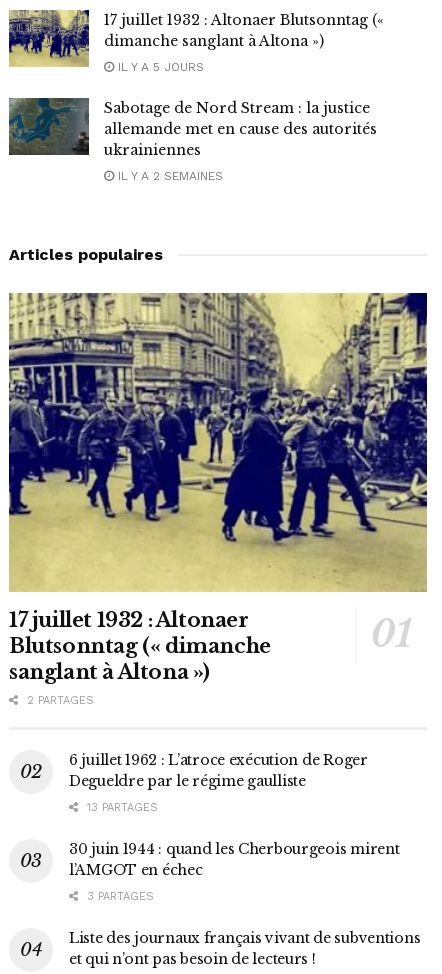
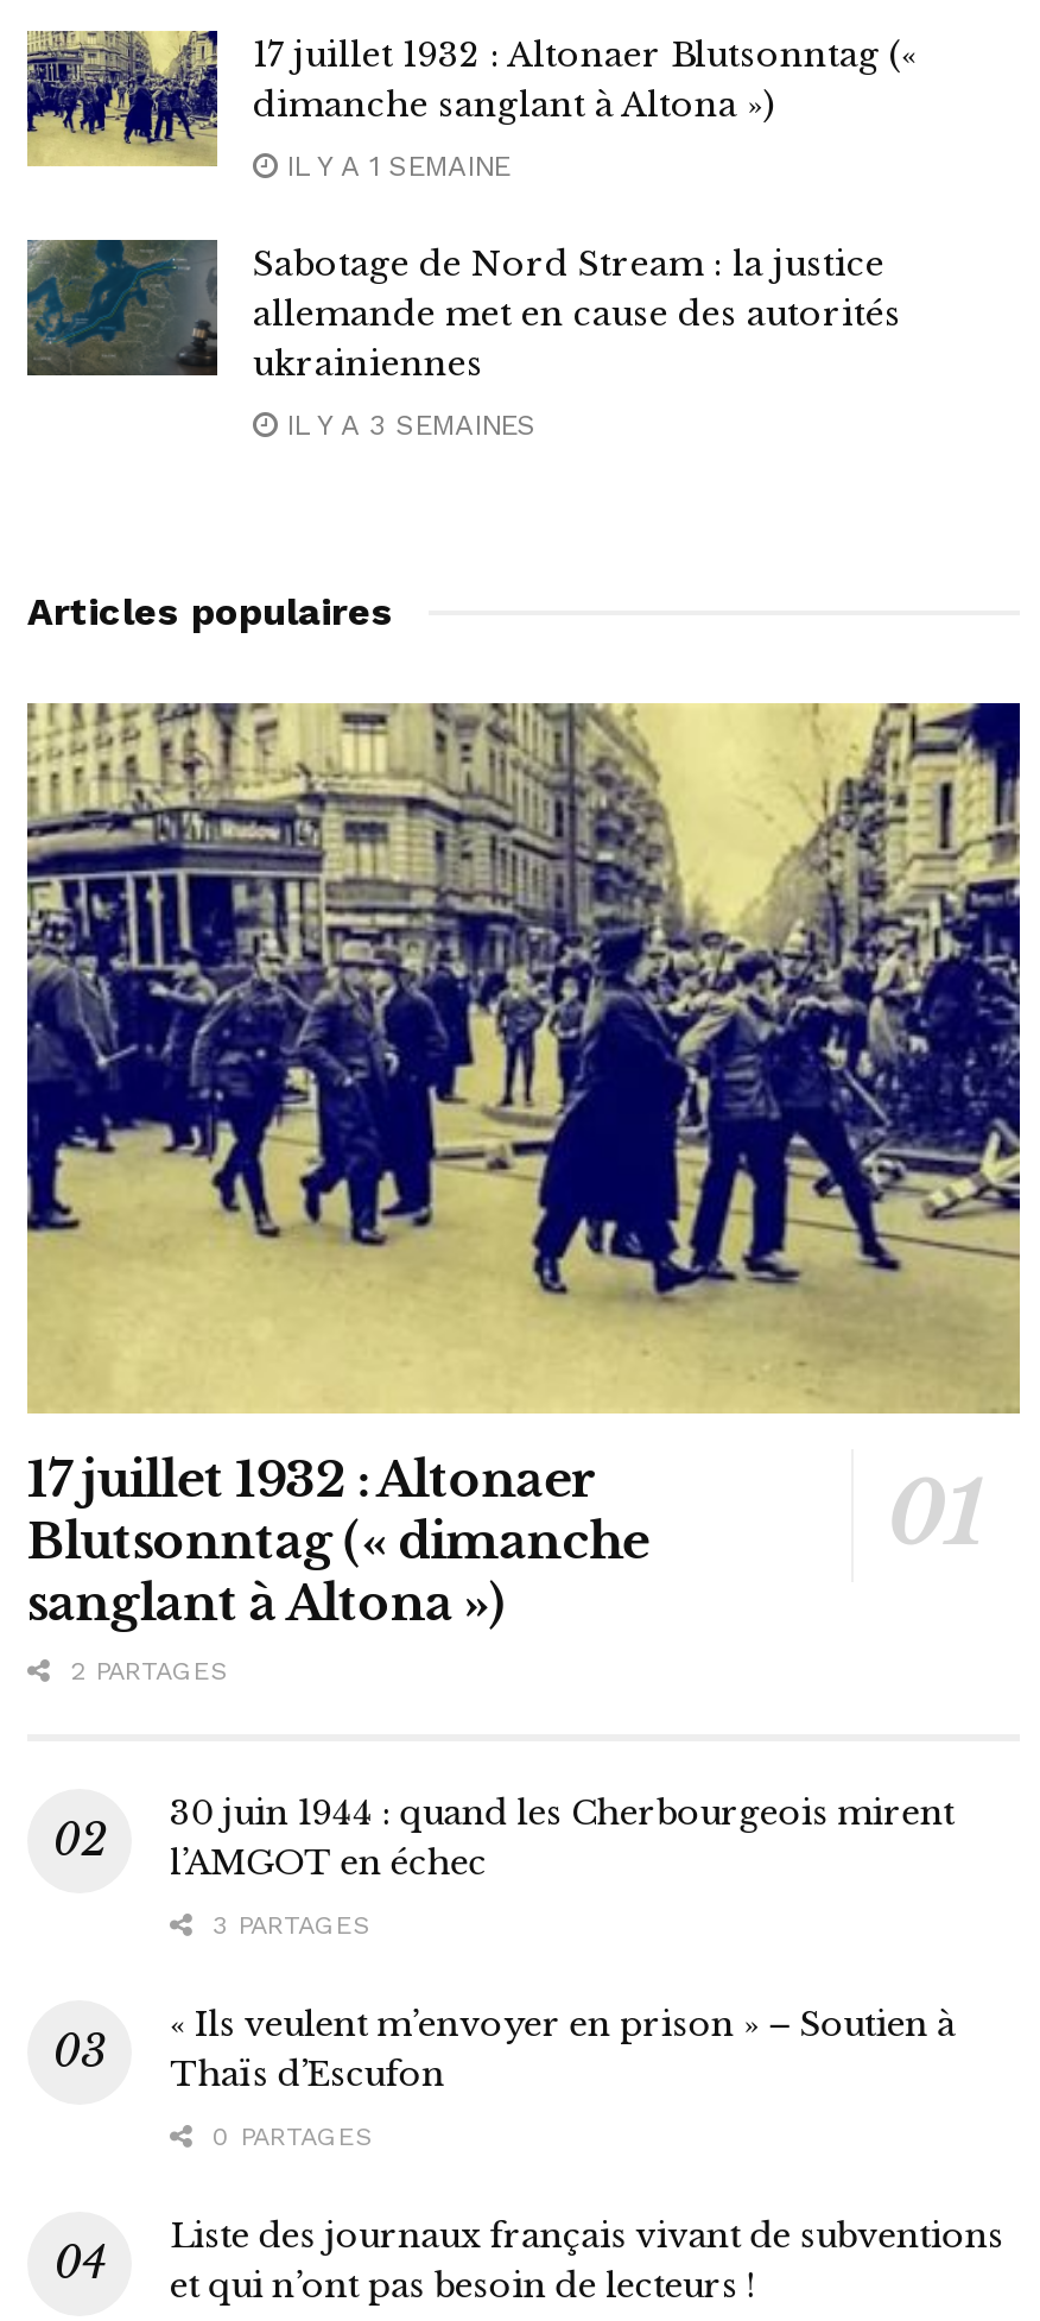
- IL Y A 5 JOURS
+ IL Y A 1 SEMAINE

- IL Y A 2 SEMAINES
+ IL Y A 3 SEMAINES

- 6 juillet 1962 : L’atroce exécution de Roger
- Degueldre par le régime gaulliste
- 13 PARTAGES

moved up: 30 juin 1944 : quand les Cherbourgeois mirent | l’AMGOT en échec | 3 PARTAGES

+ « Ils veulent m’envoyer en prison » – Soutien à
+ Thaïs d’Escufon
+ 0 PARTAGES
